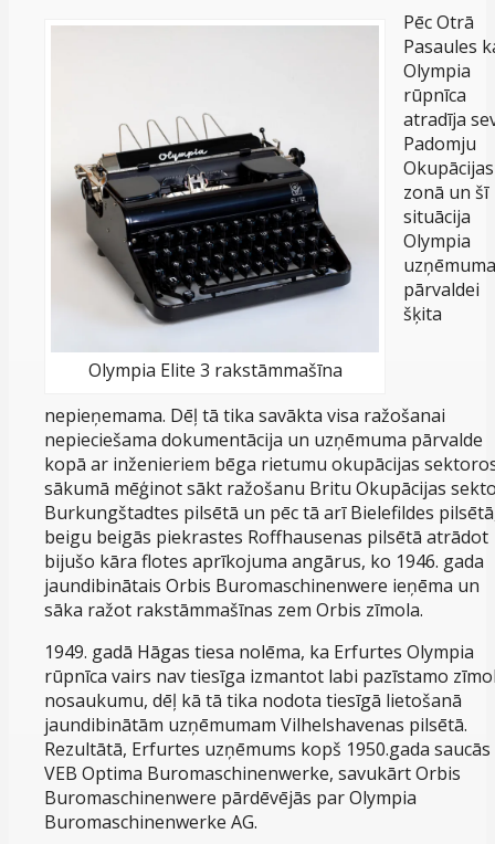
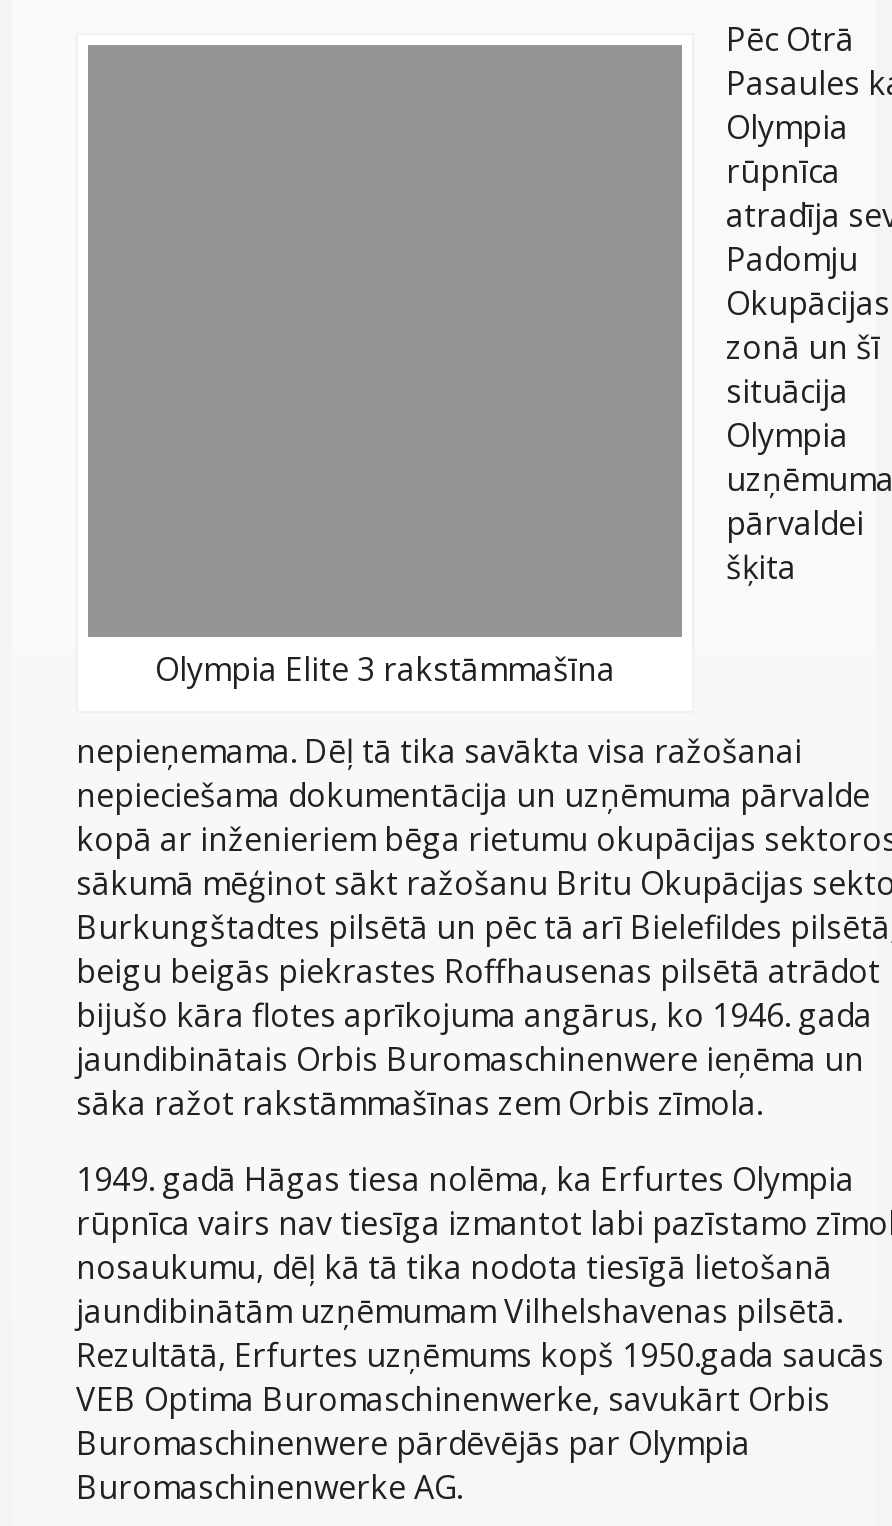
- [image]
